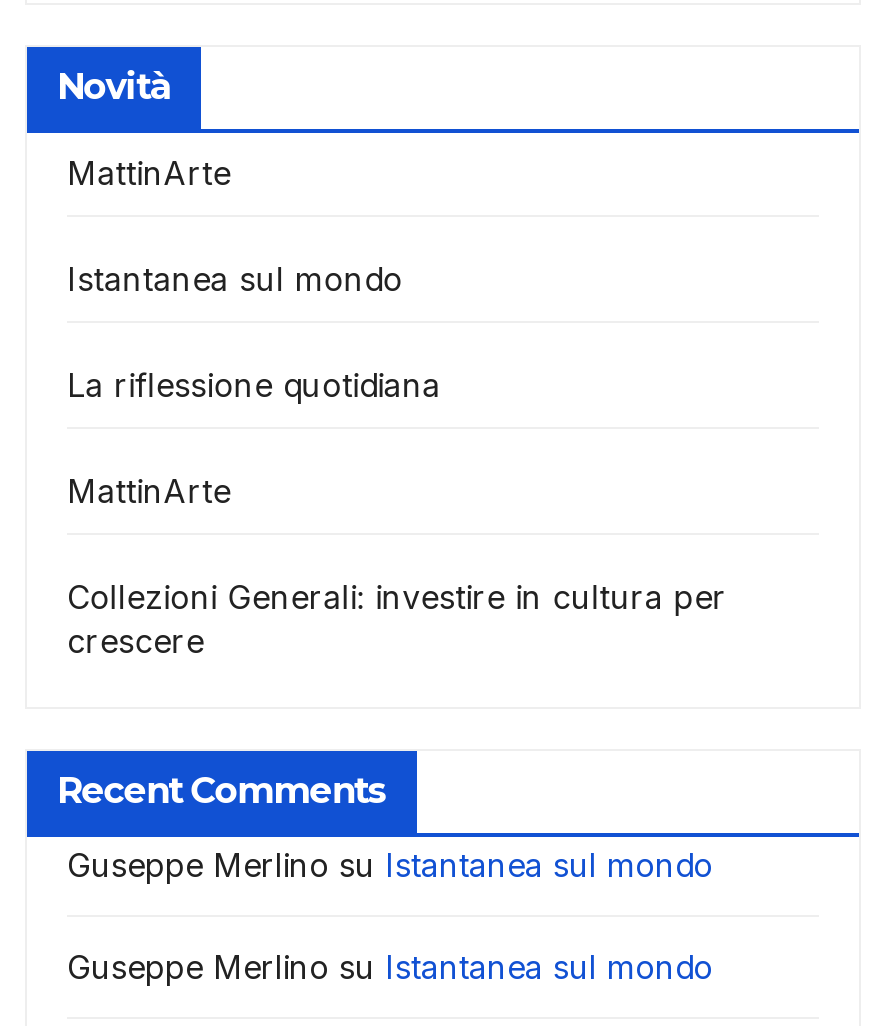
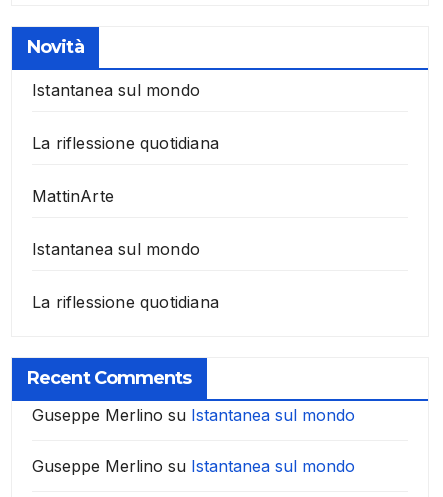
- MattinArte

moved up: Istantanea sul mondo | La riflessione quotidiana | MattinArte

- Collezioni Generali: investire in cultura per
- crescere
+ Istantanea sul mondo
+ La riflessione quotidiana
